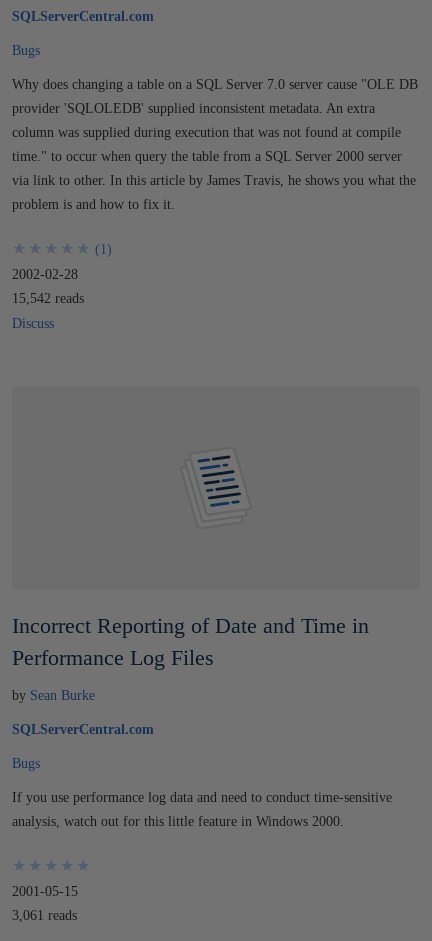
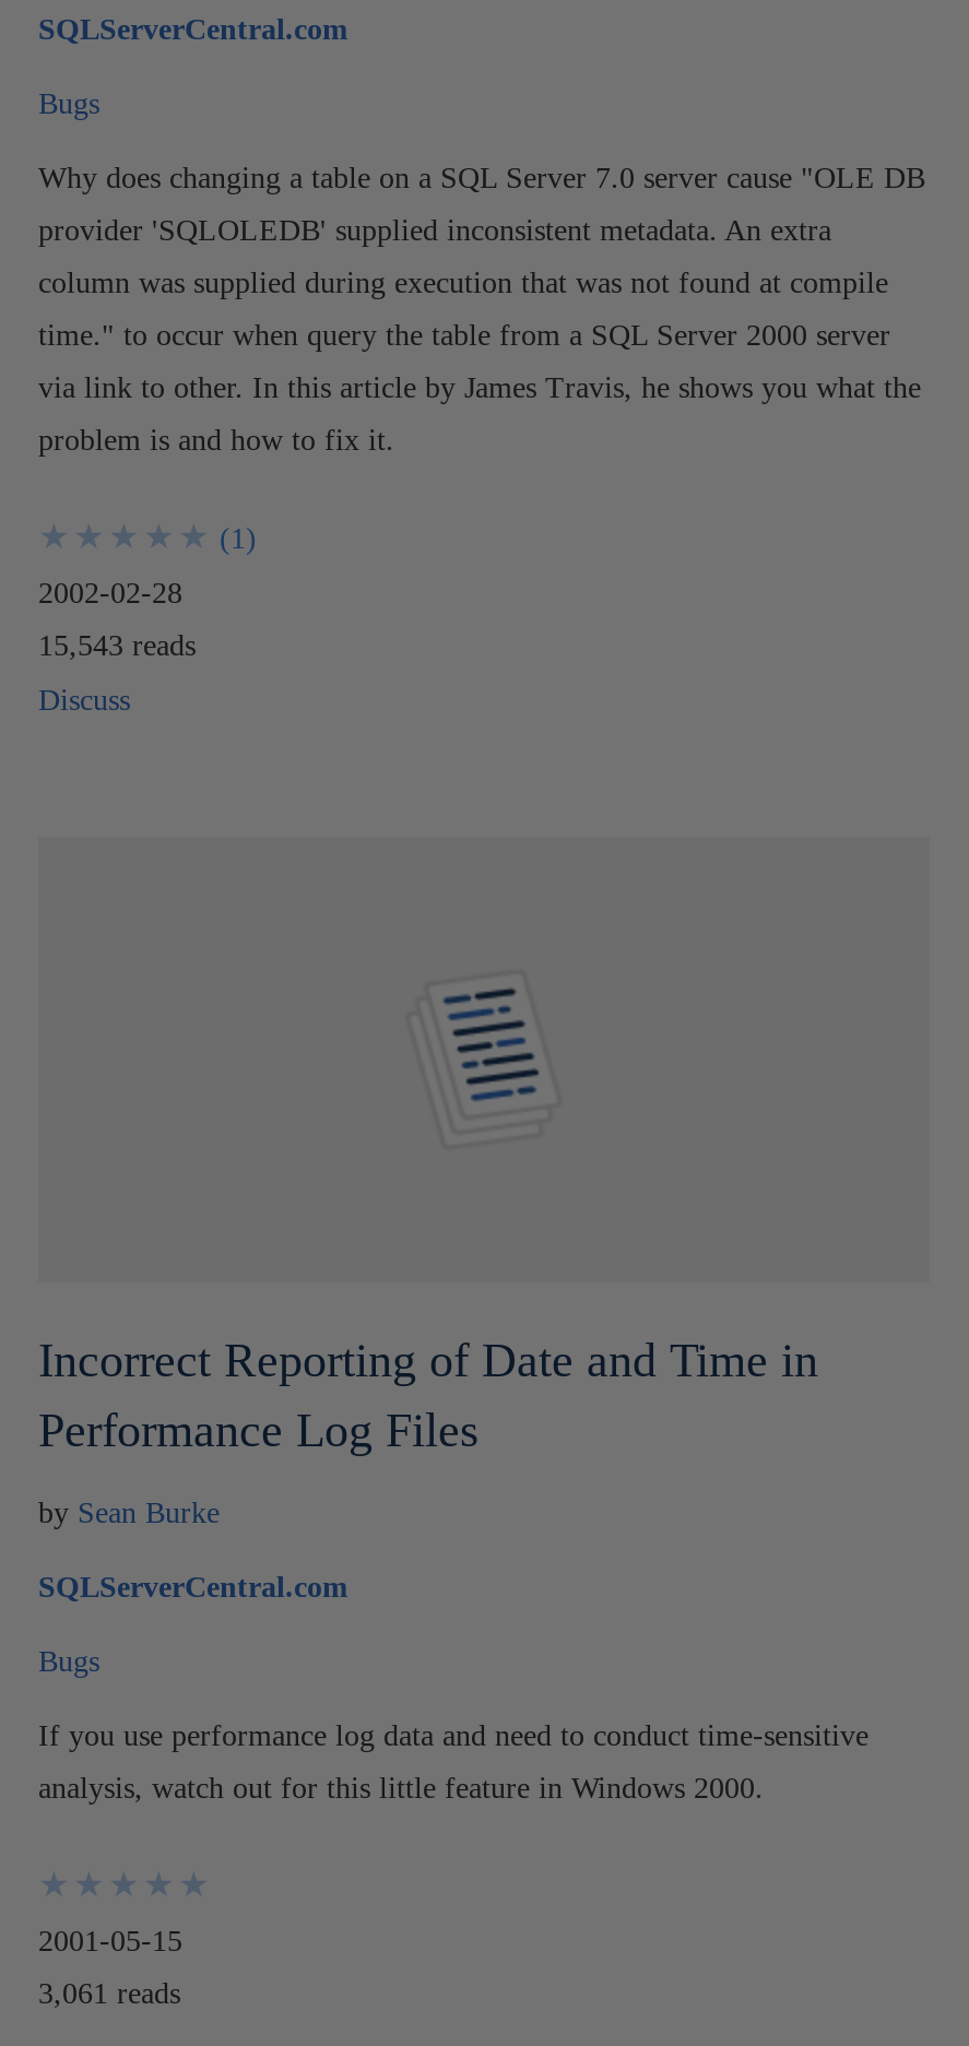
- 15,542 reads
+ 15,543 reads
